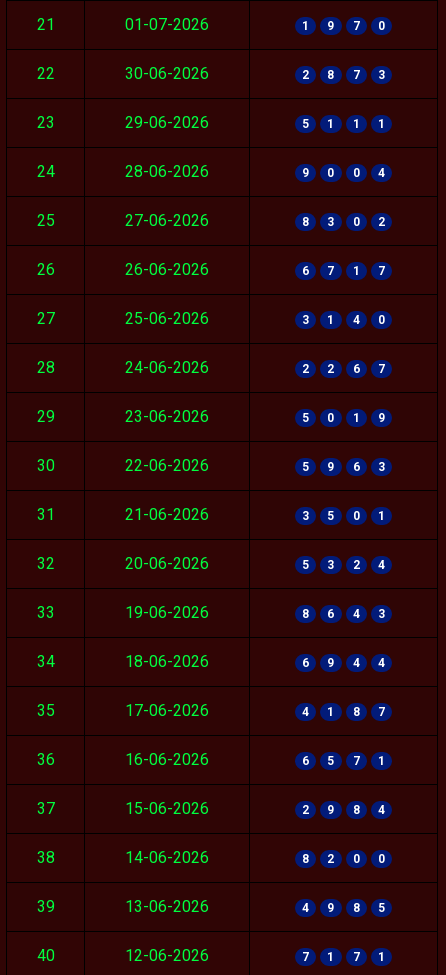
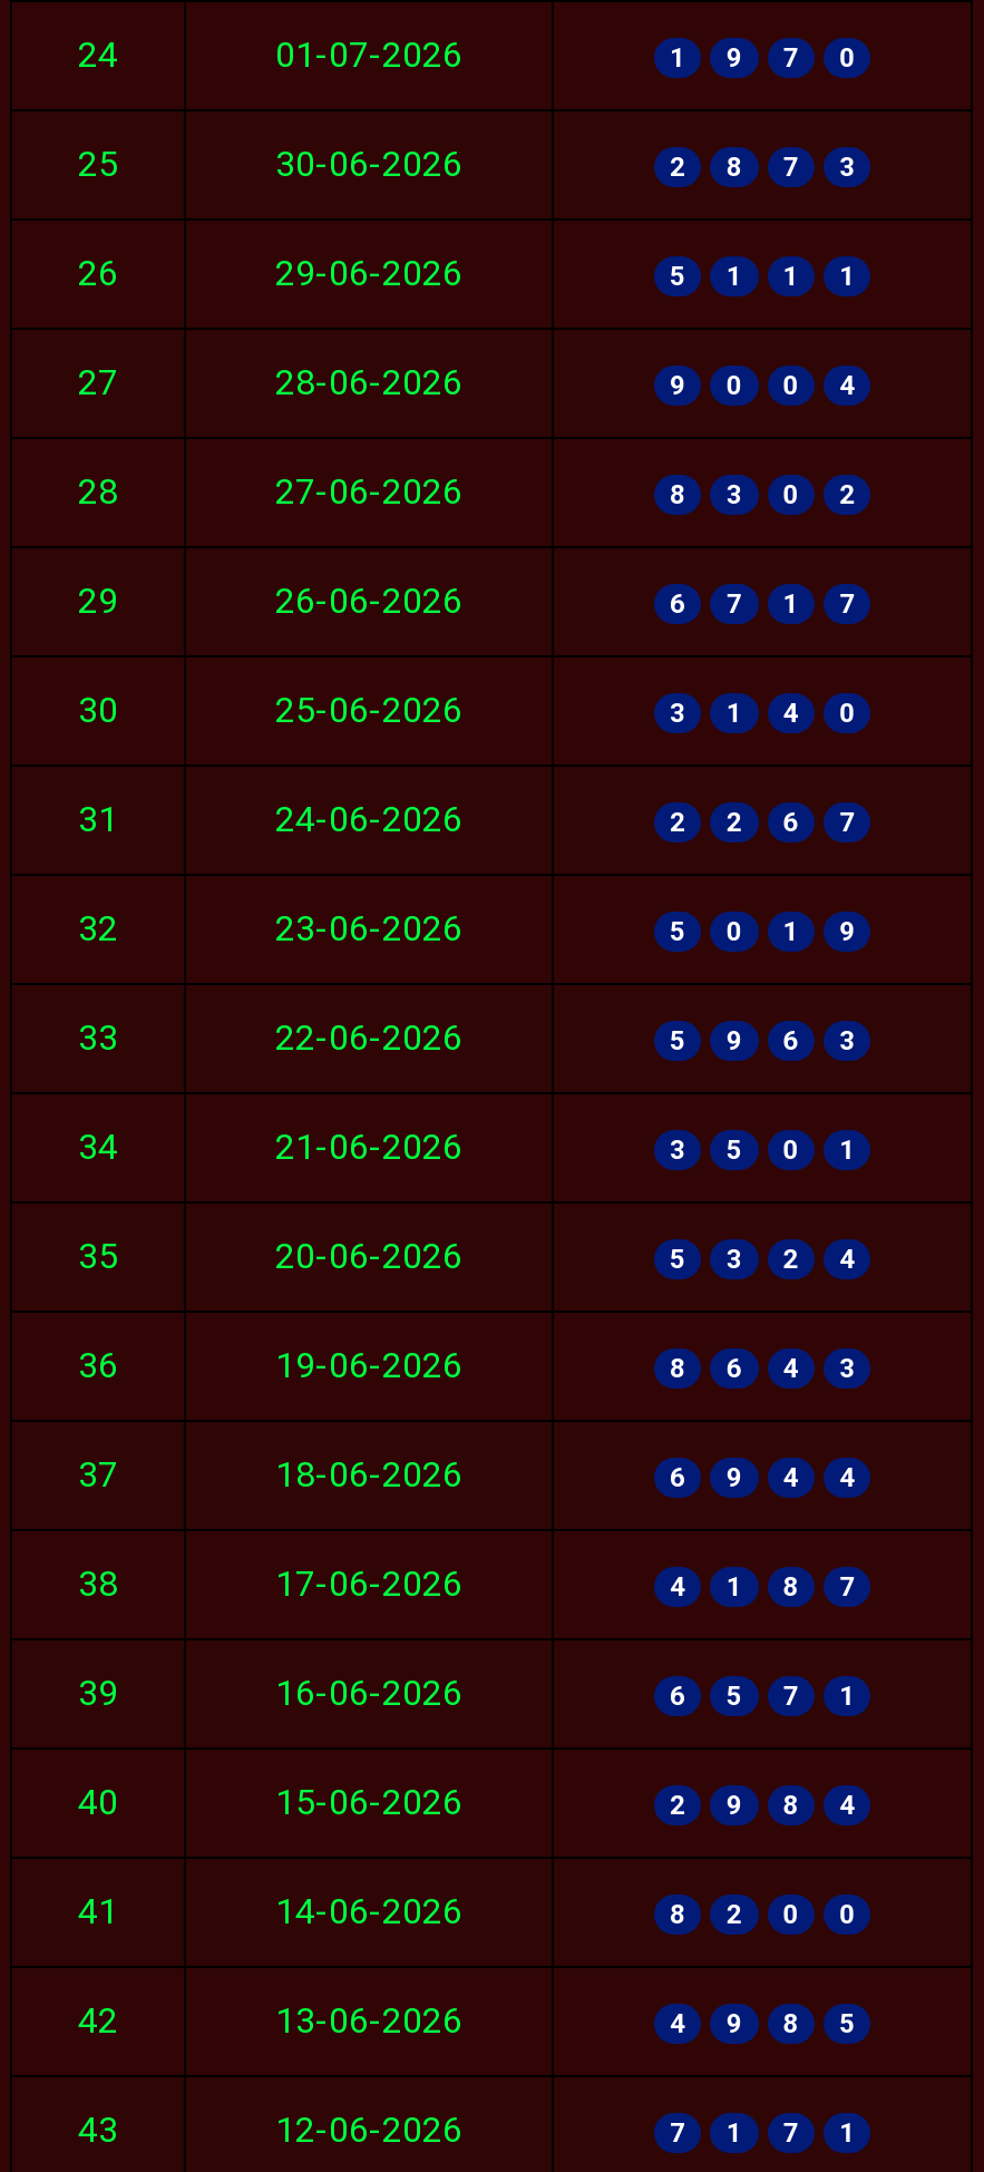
- 21
+ 24

- 22
+ 25

- 23
+ 26

- 24
+ 27

- 25
+ 28

- 26
+ 29

- 27
+ 30

- 28
+ 31

- 29
+ 32

- 30
+ 33

- 31
+ 34

- 32
+ 35

- 33
+ 36

- 34
+ 37

- 35
+ 38

- 36
+ 39

- 37
+ 40

- 38
+ 41

- 39
+ 42

- 40
+ 43
